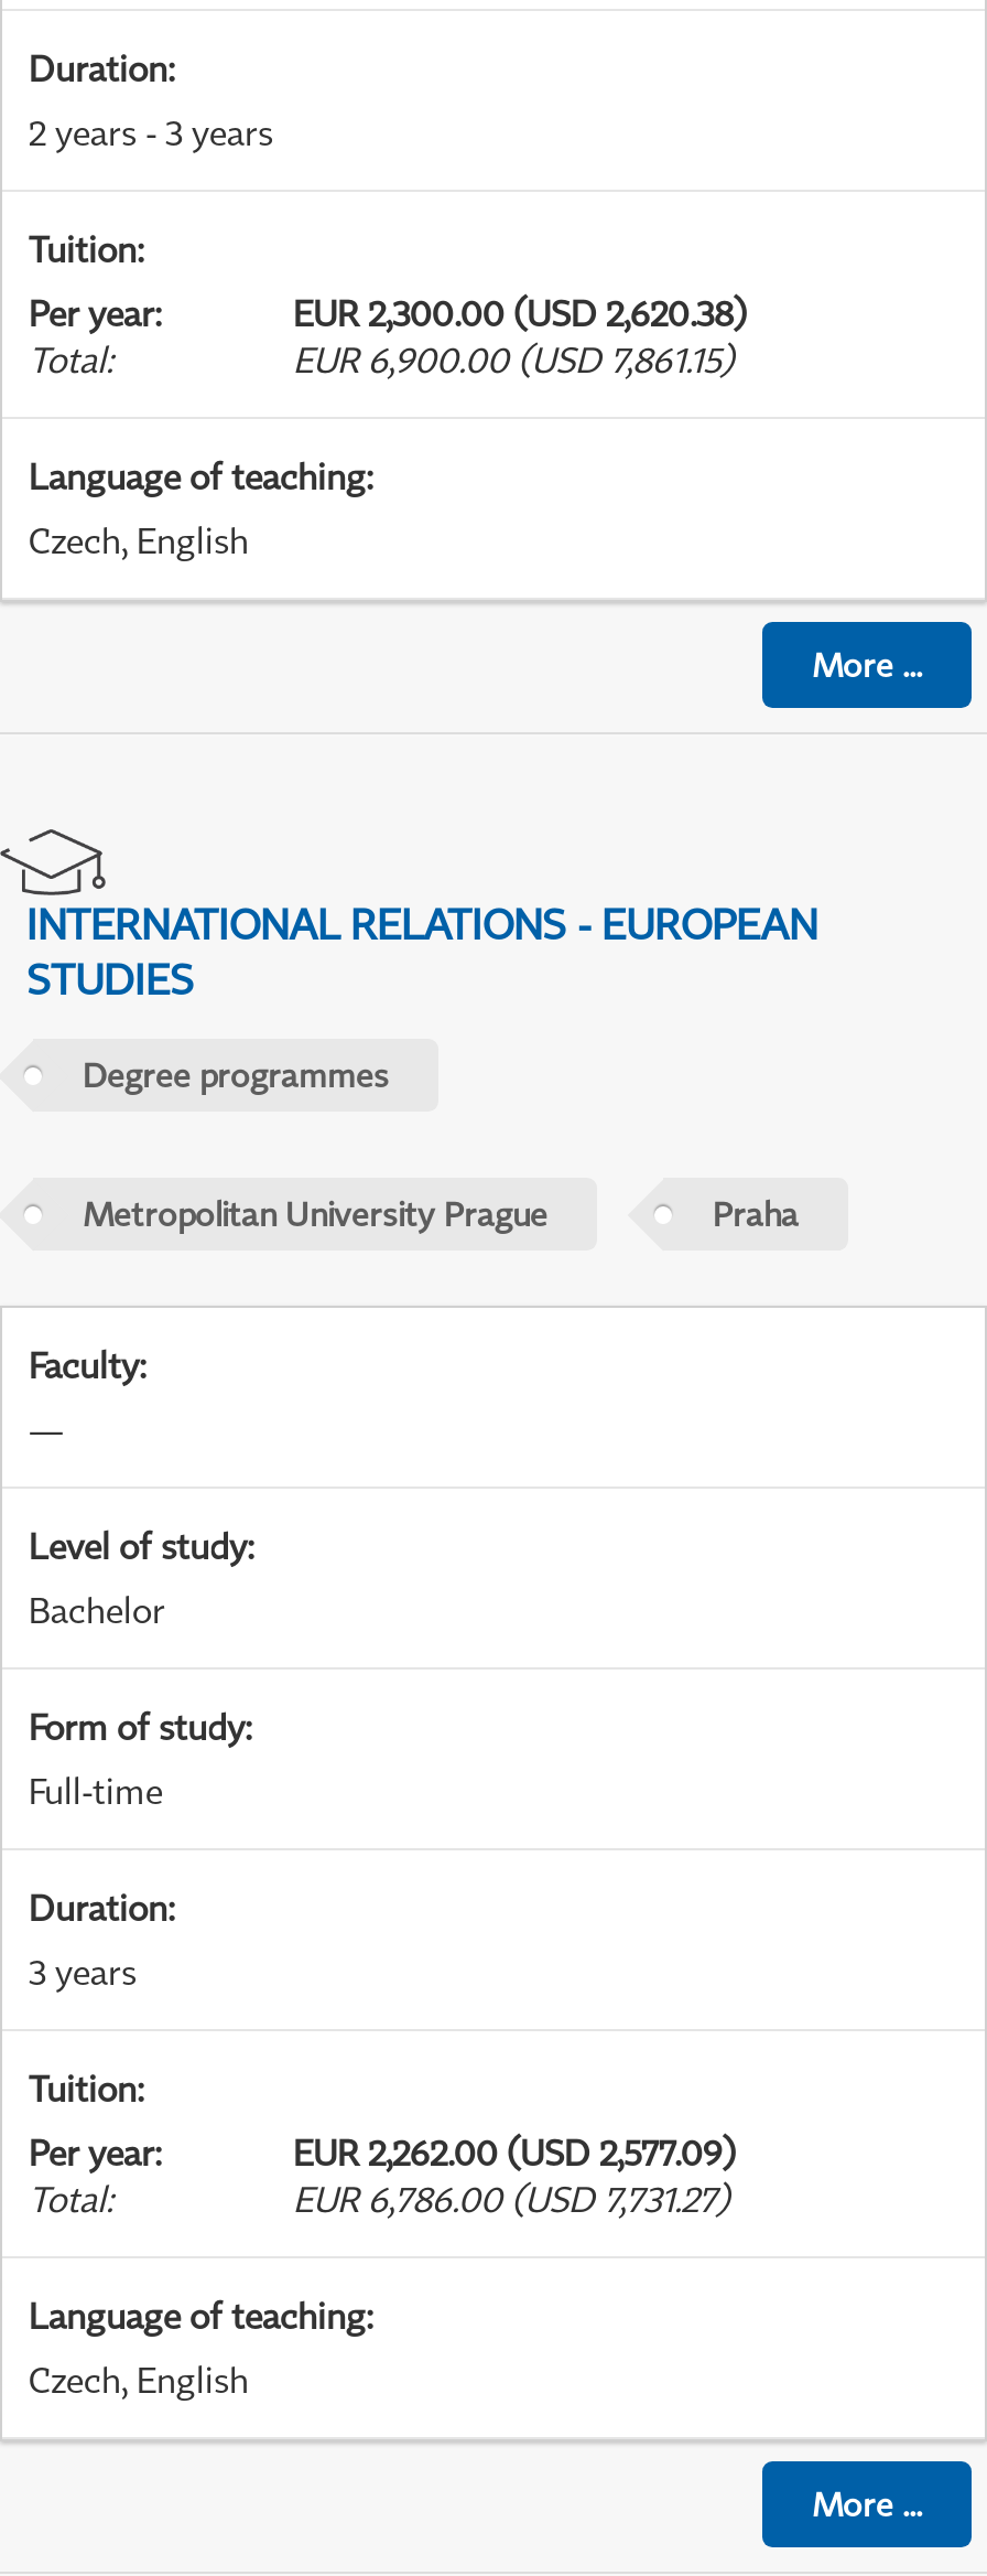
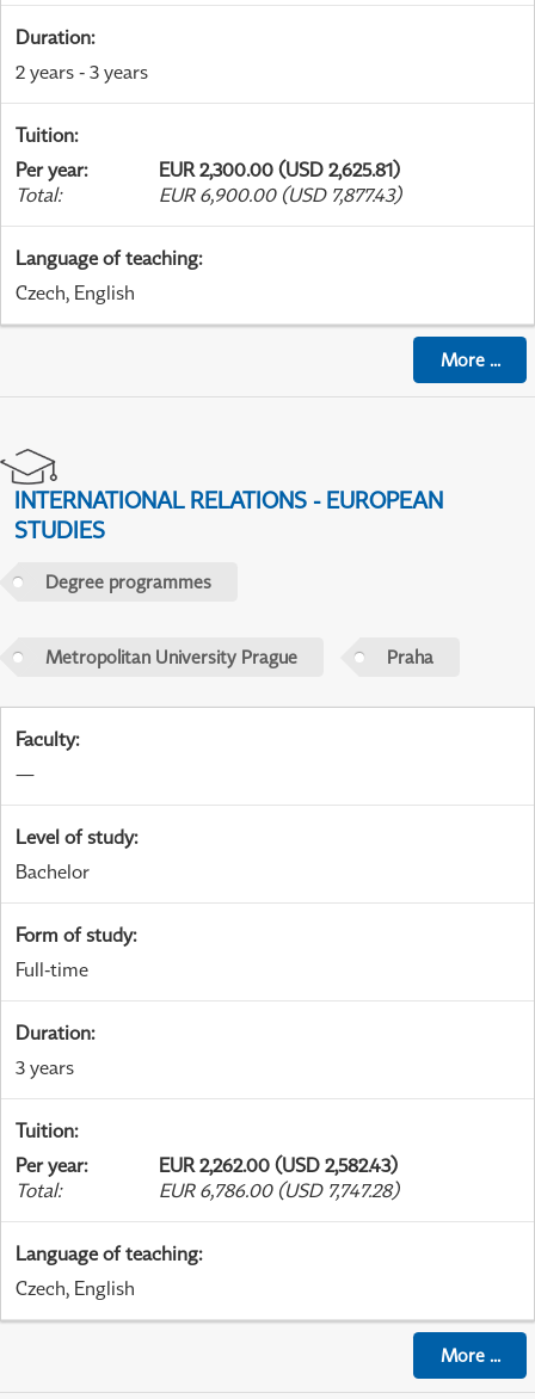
- EUR 2,300.00 (USD 2,620.38)
+ EUR 2,300.00 (USD 2,625.81)

- EUR 6,900.00 (USD 7,861.15)
+ EUR 6,900.00 (USD 7,877.43)

- EUR 2,262.00 (USD 2,577.09)
+ EUR 2,262.00 (USD 2,582.43)

- EUR 6,786.00 (USD 7,731.27)
+ EUR 6,786.00 (USD 7,747.28)
